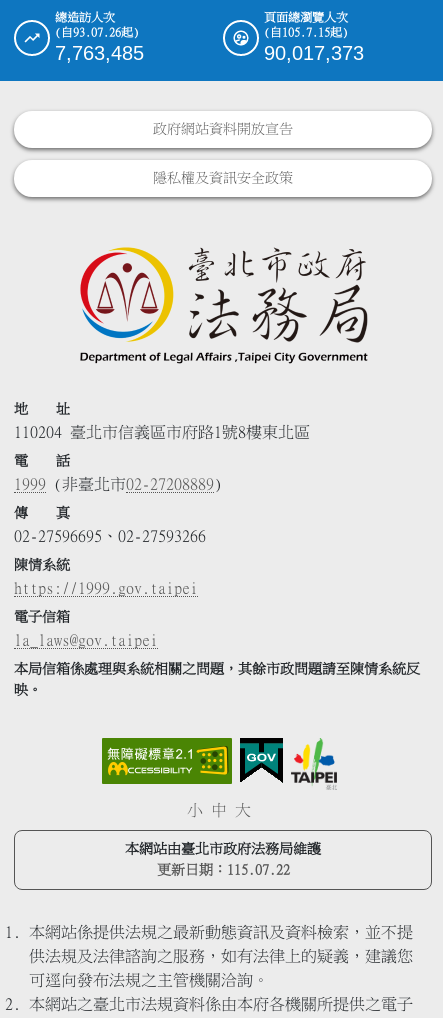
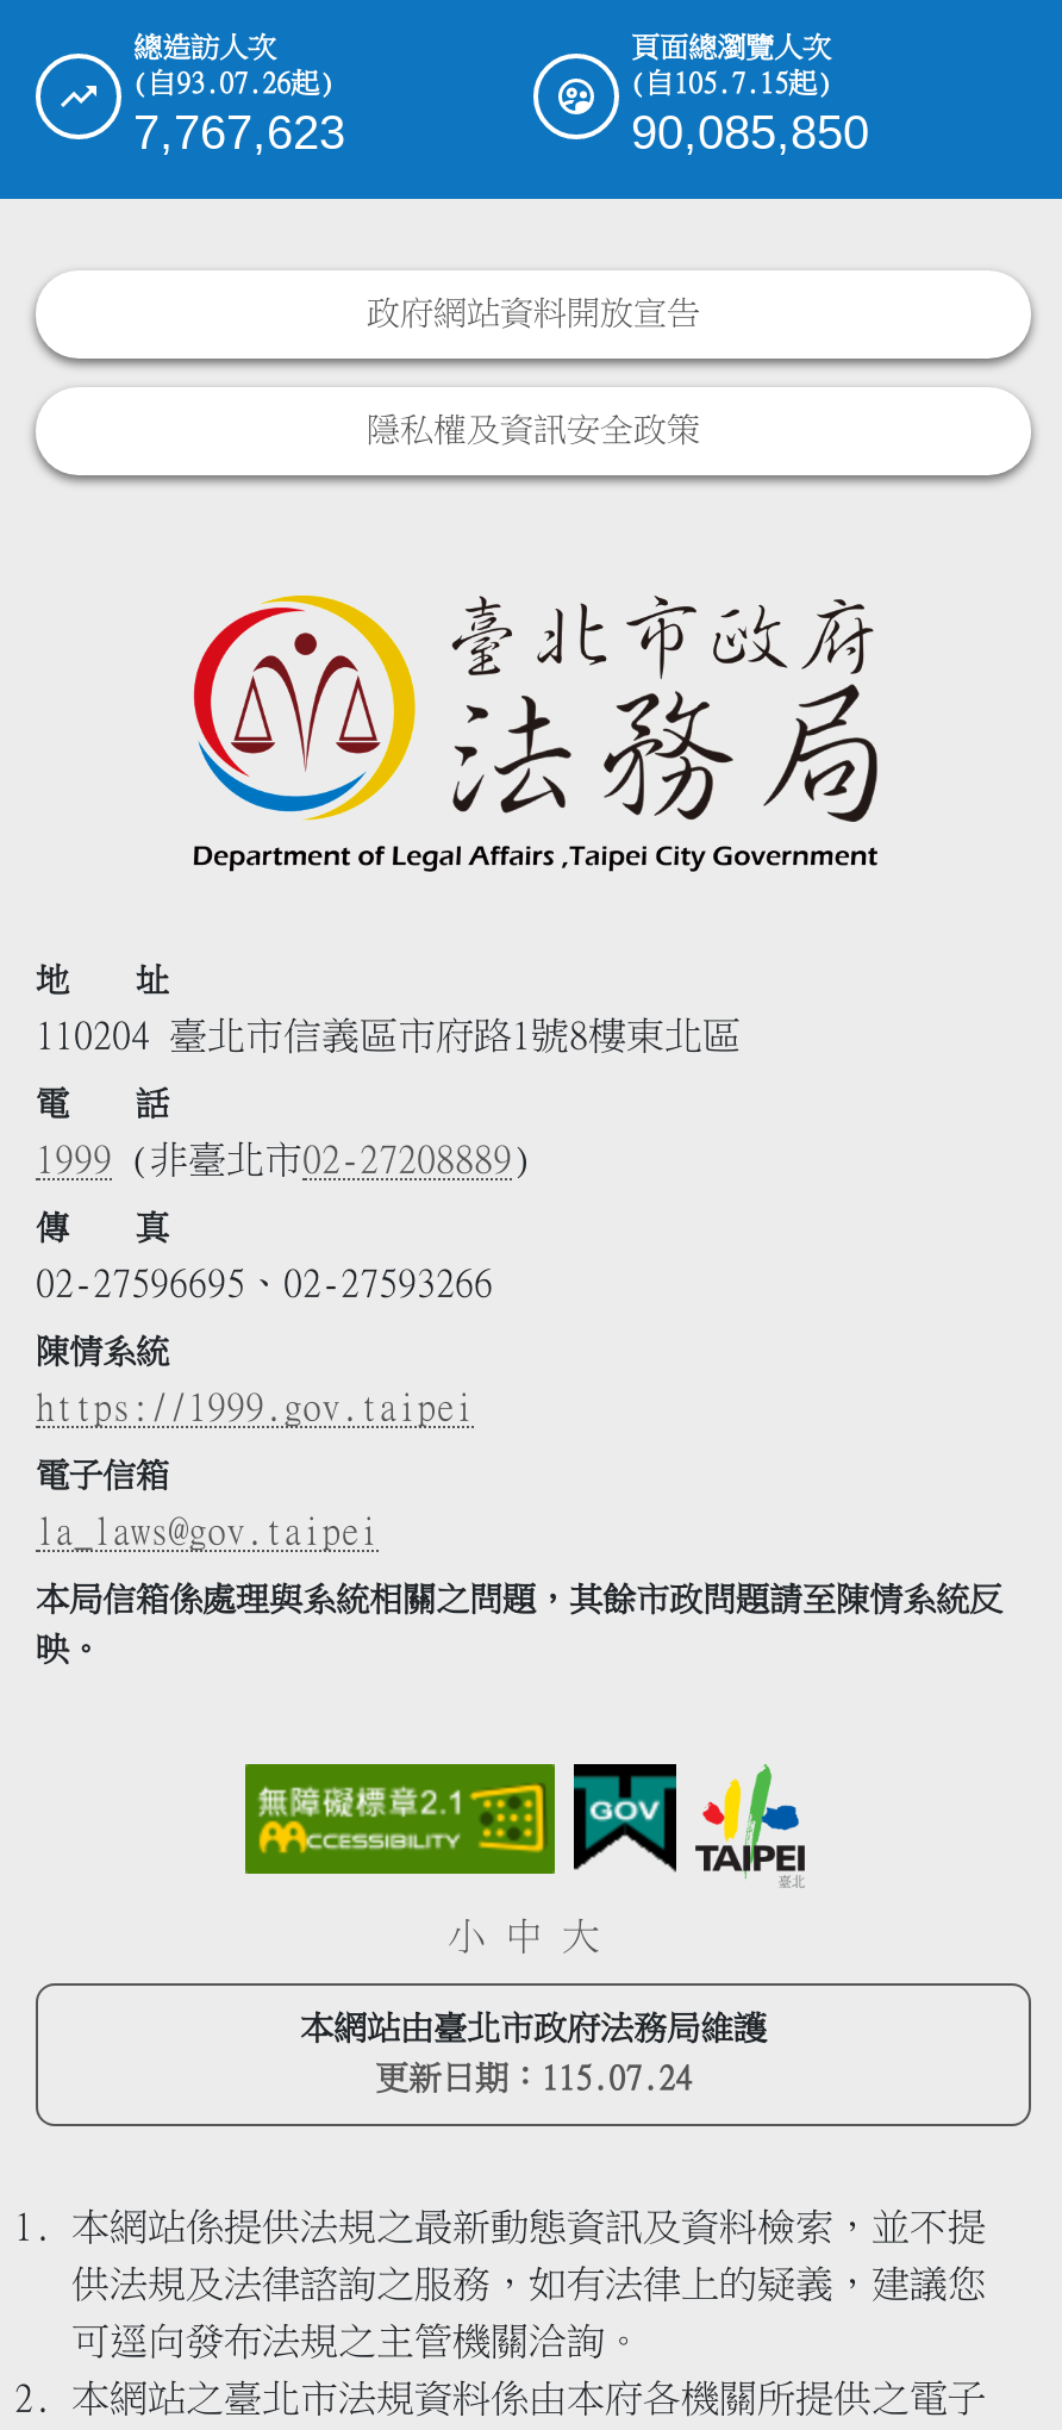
- 7,763,485
+ 7,767,623

- 90,017,373
+ 90,085,850

- 更新日期：115.07.22
+ 更新日期：115.07.24
